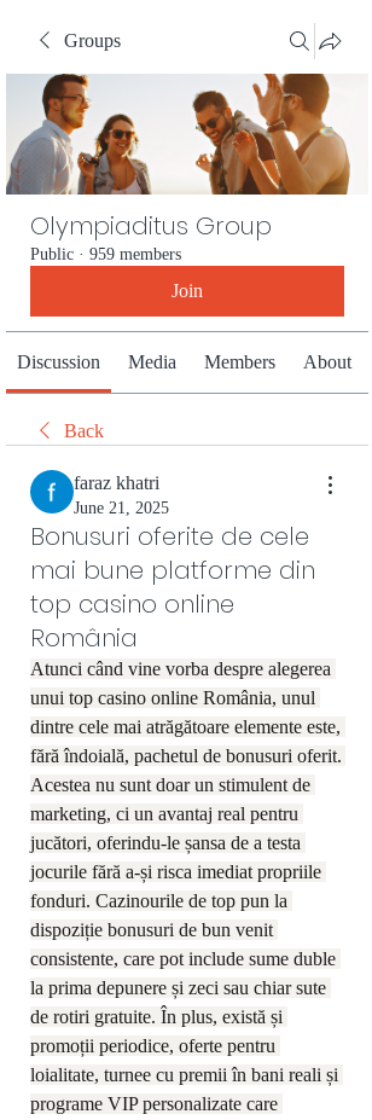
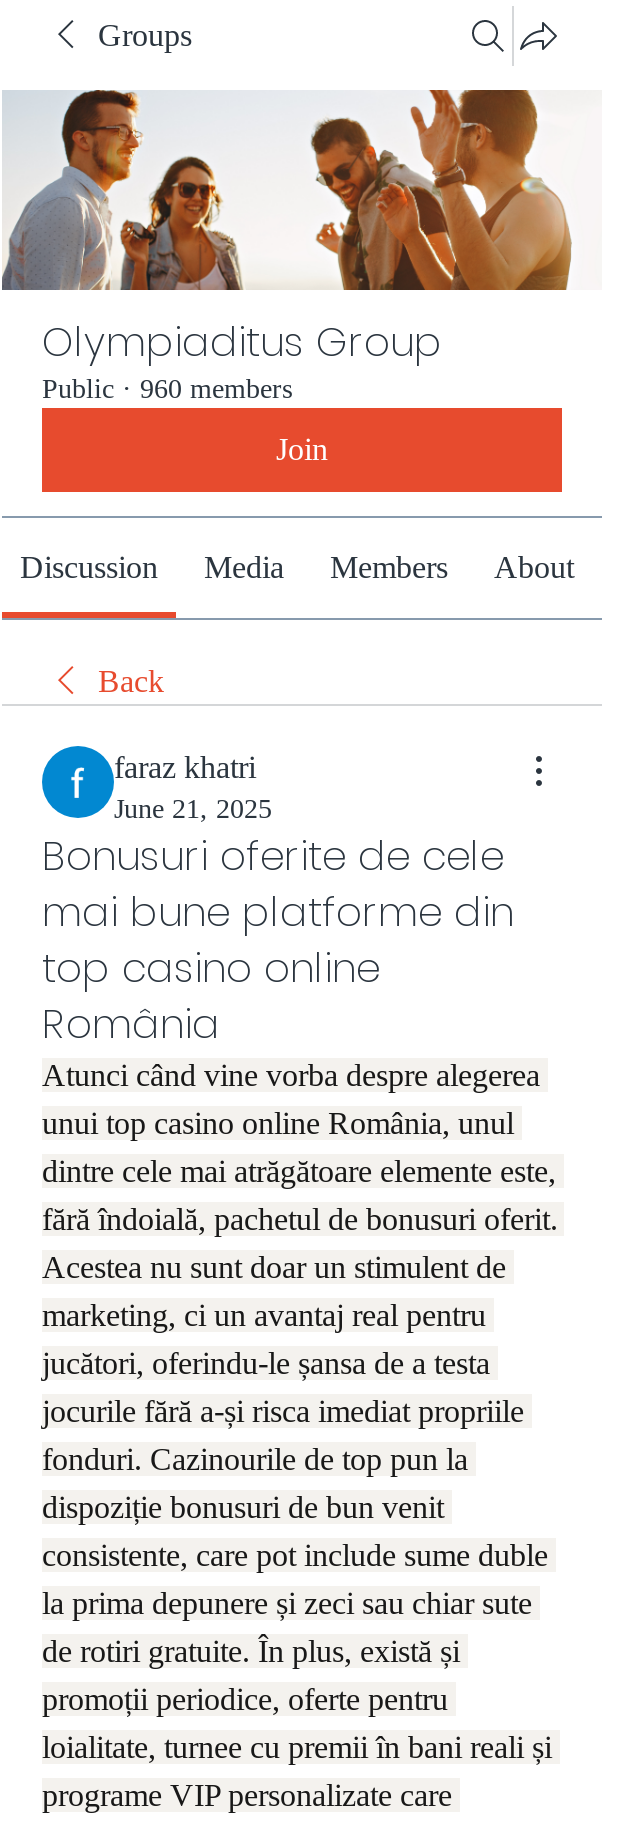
- Public · 959 members
+ Public · 960 members
